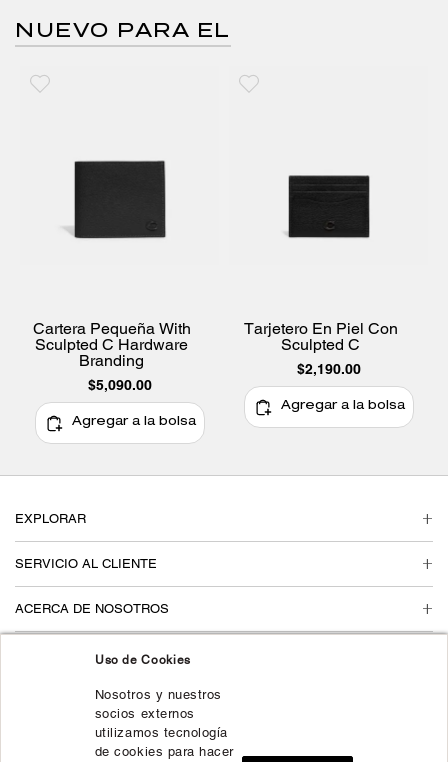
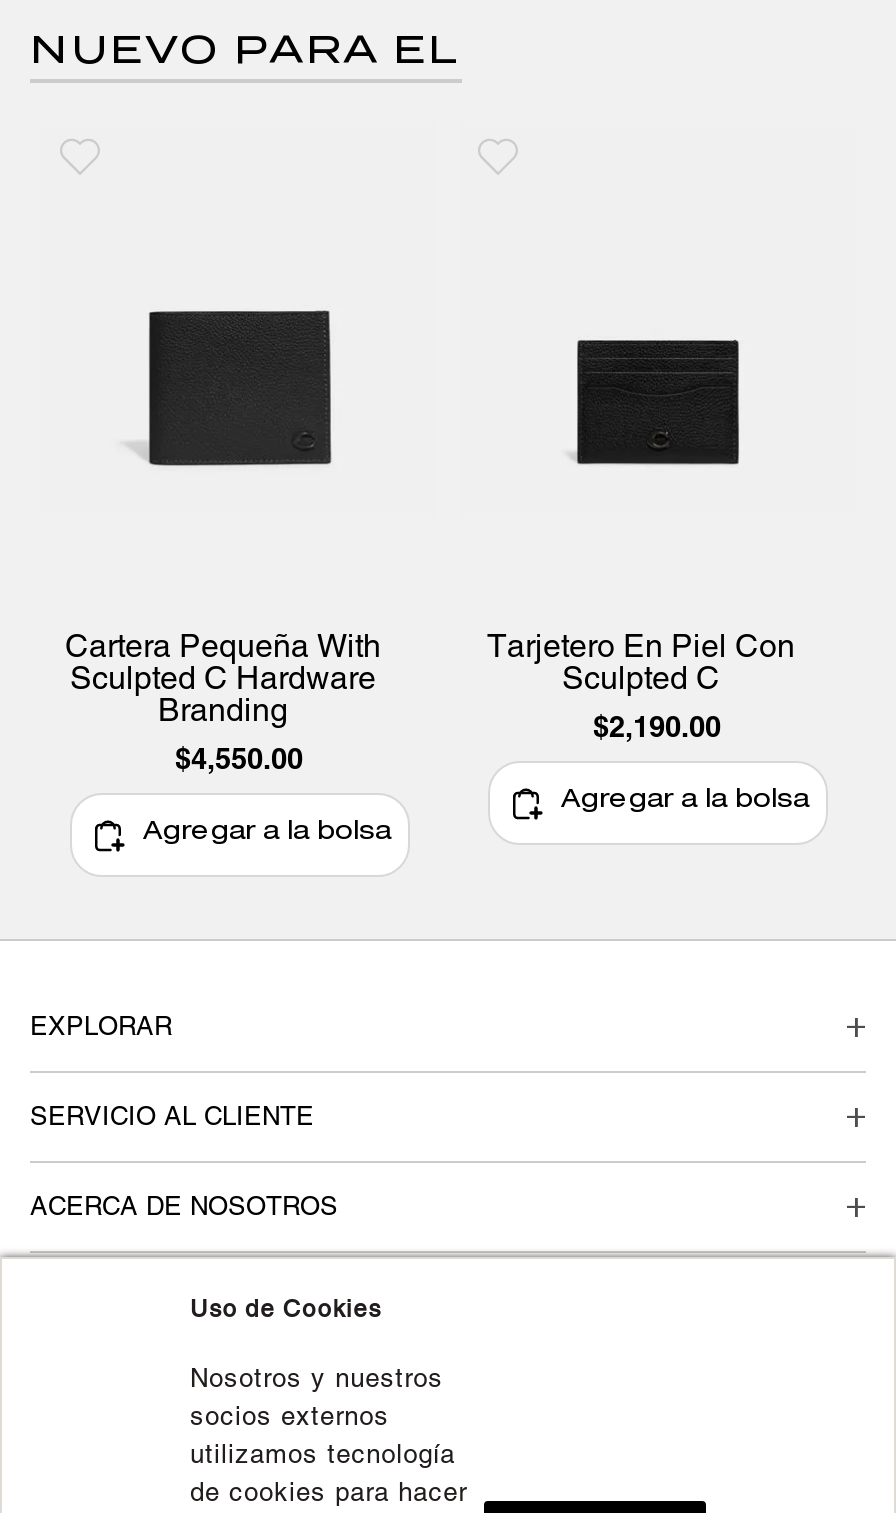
- $5,090.00
+ $4,550.00
